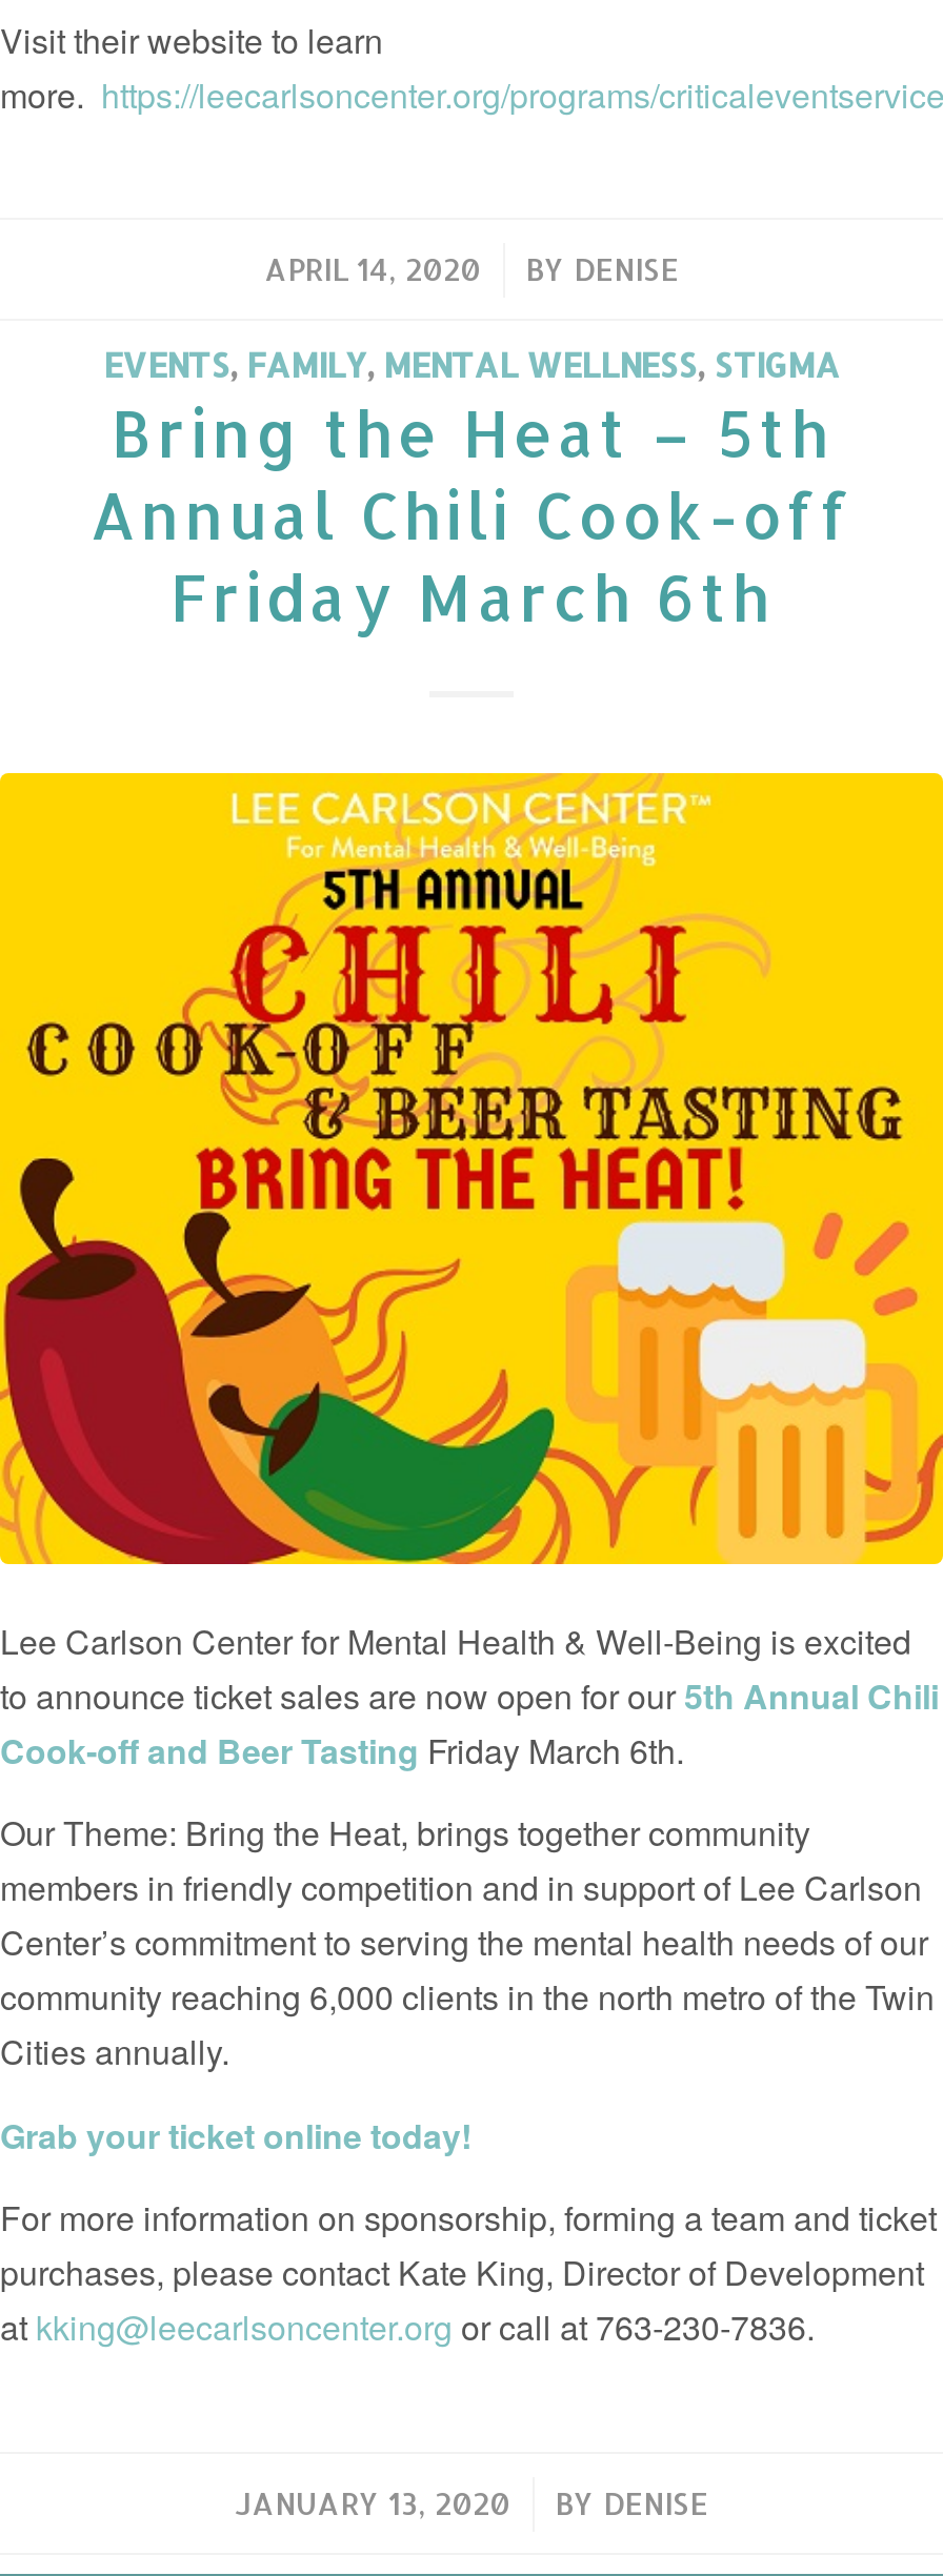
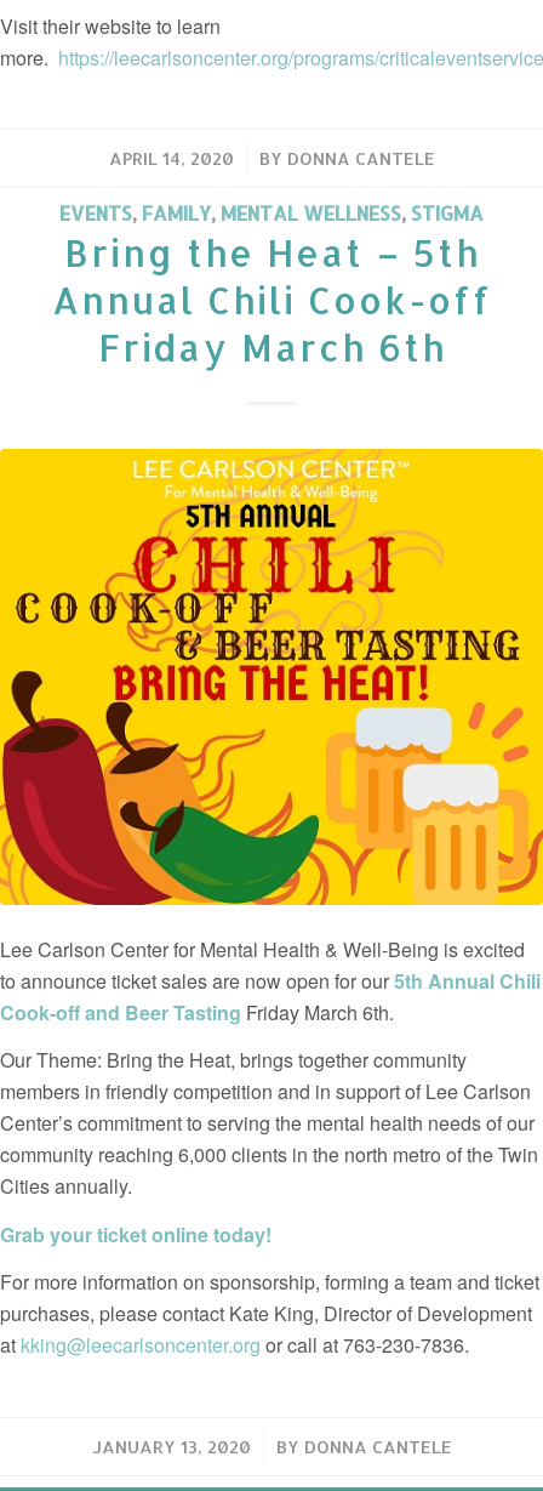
- BY DENISE
+ BY DONNA CANTELE

- BY DENISE
+ BY DONNA CANTELE
